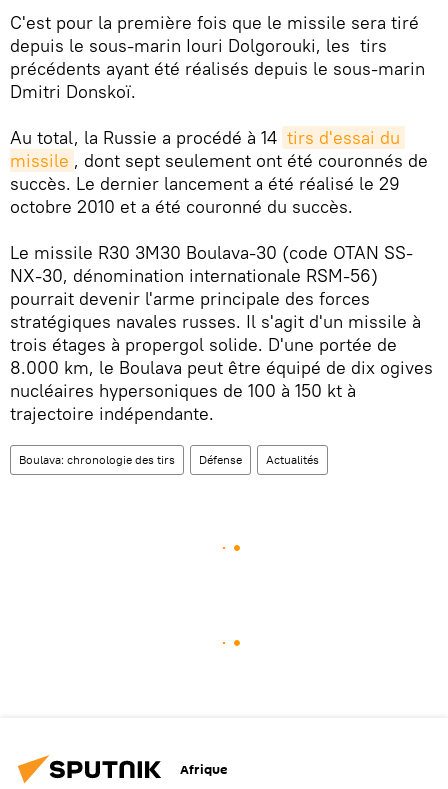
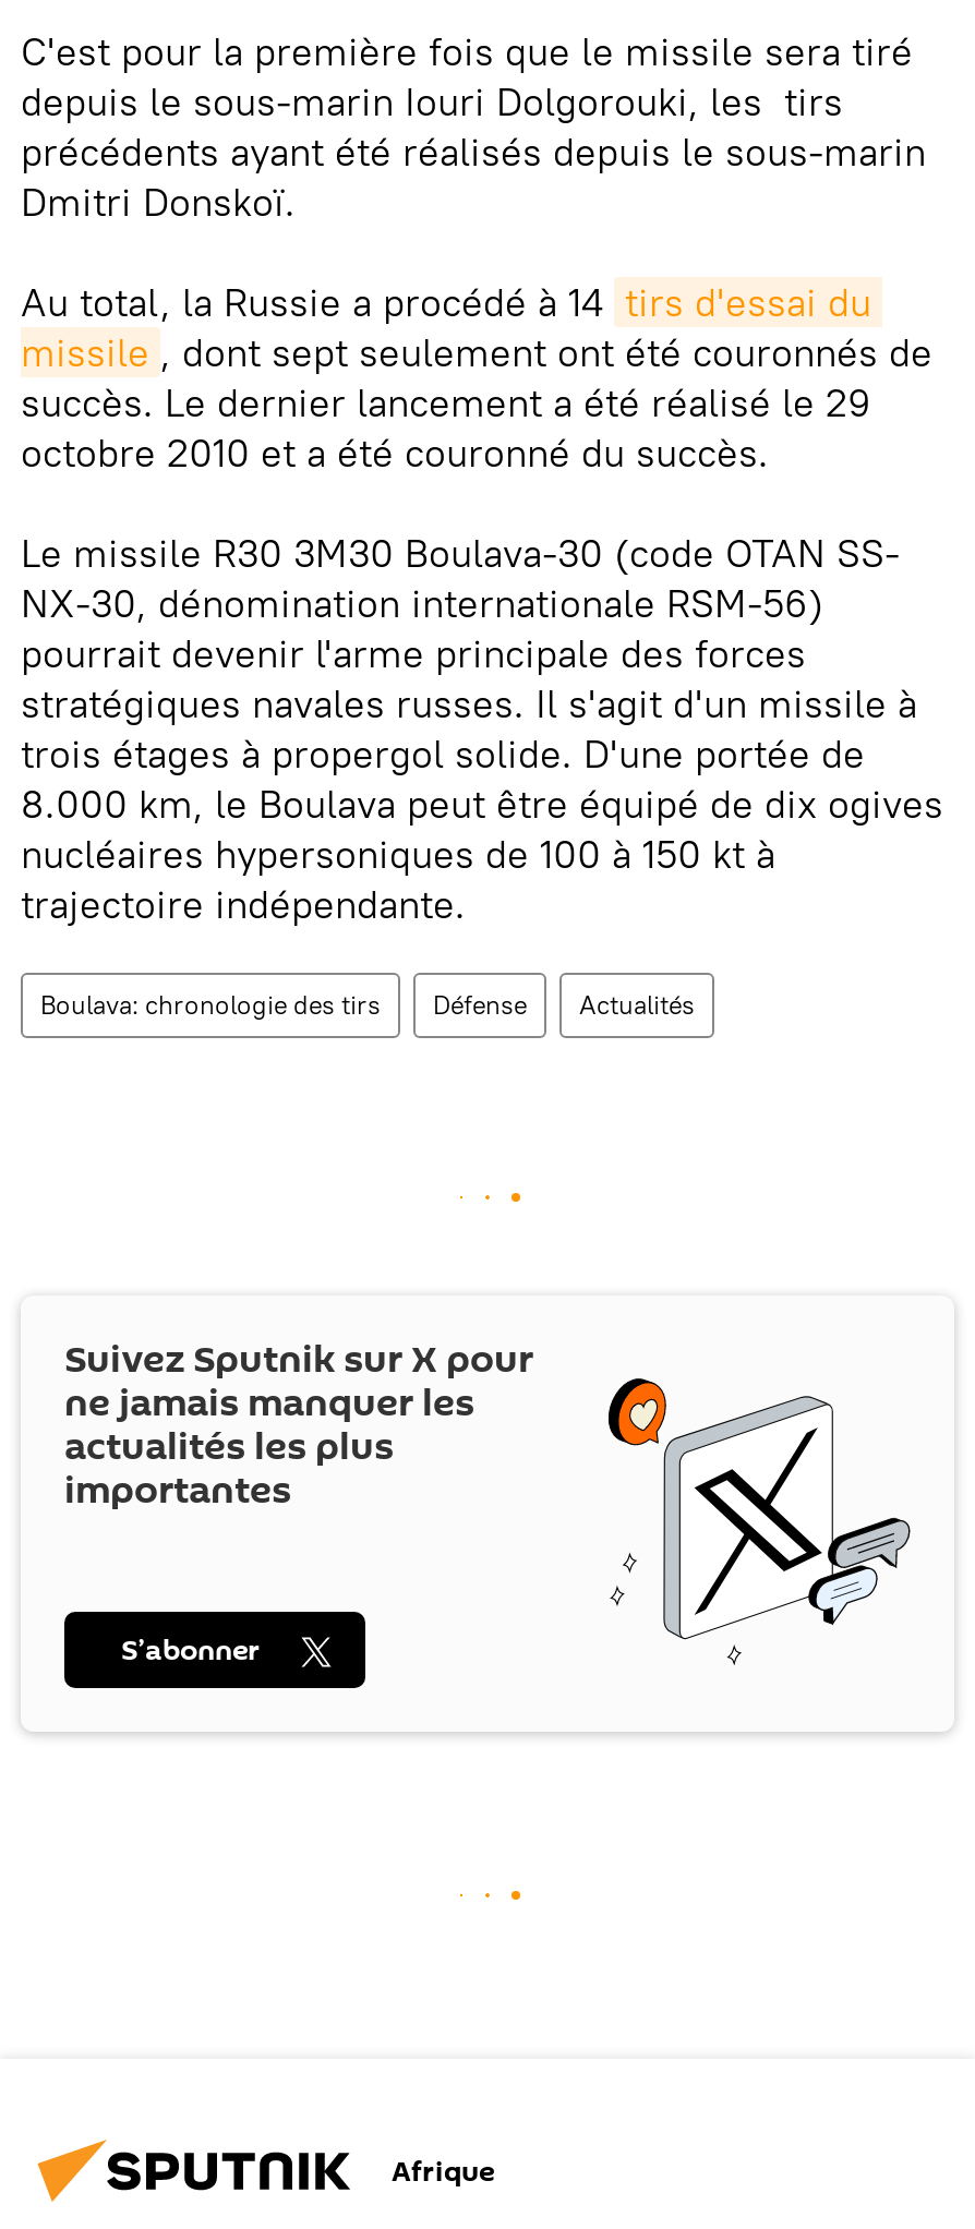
+ [image]
+ Suivez Sputnik sur X pour
+ ne jamais manquer les
+ actualités les plus
+ importantes
+ S’abonner
